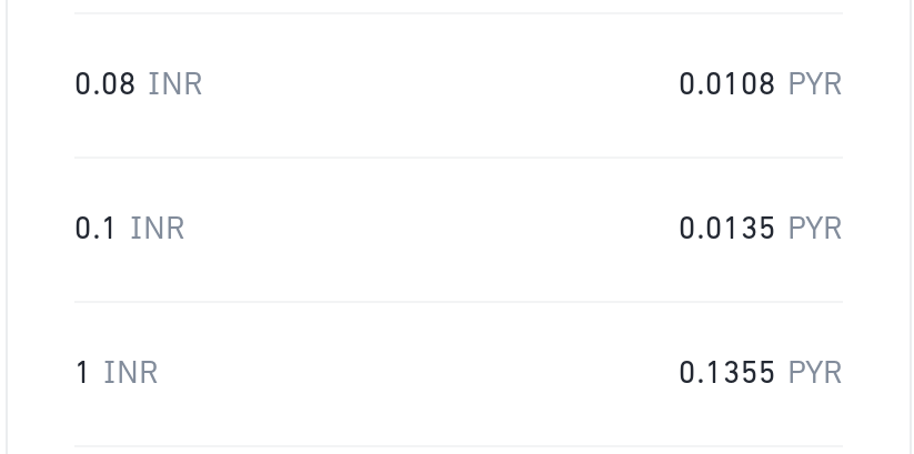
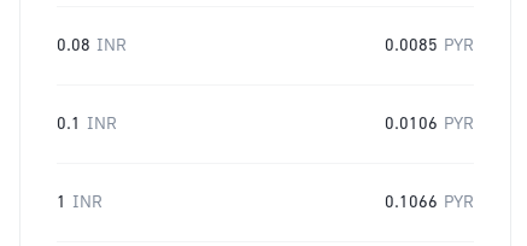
- 0.0108 PYR
+ 0.0085 PYR

- 0.0135 PYR
+ 0.0106 PYR

- 0.1355 PYR
+ 0.1066 PYR
